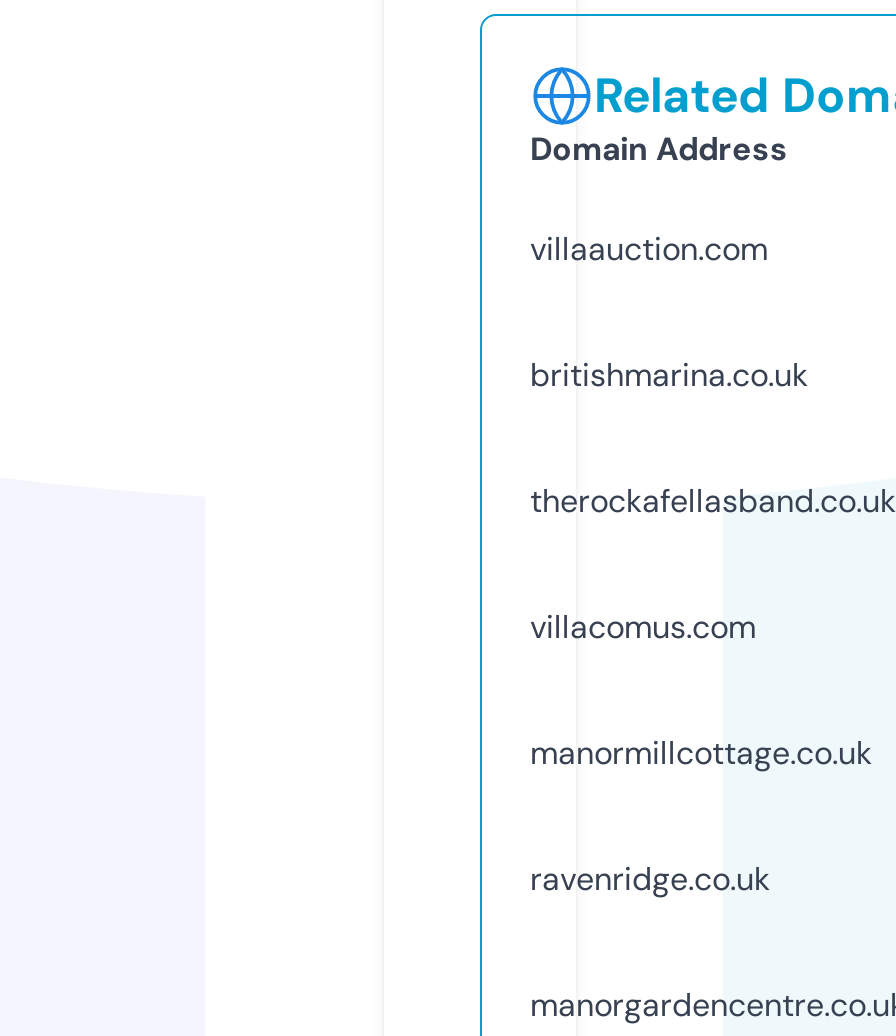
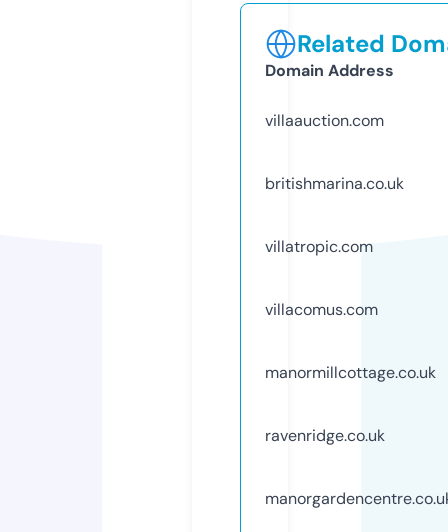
- therockafellasband.co.uk
+ villatropic.com
